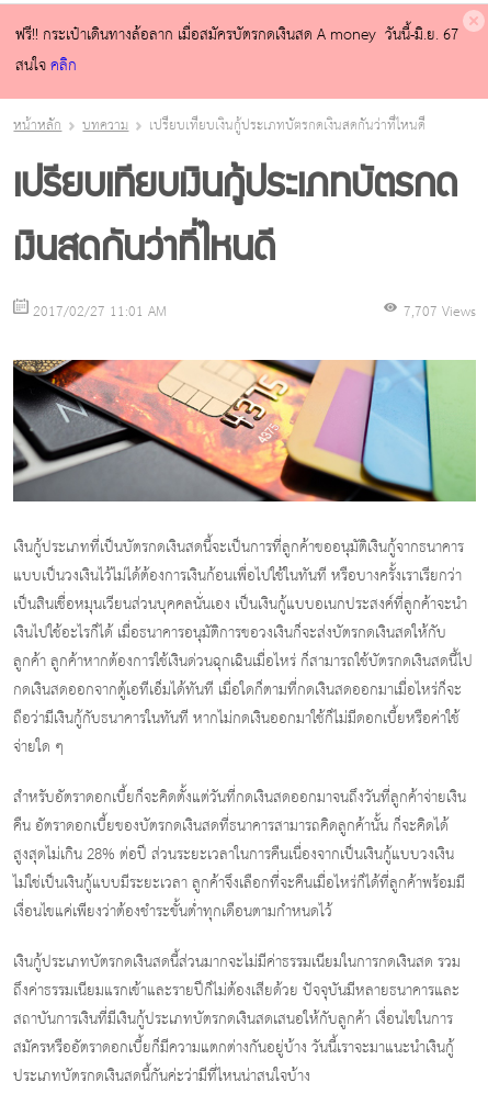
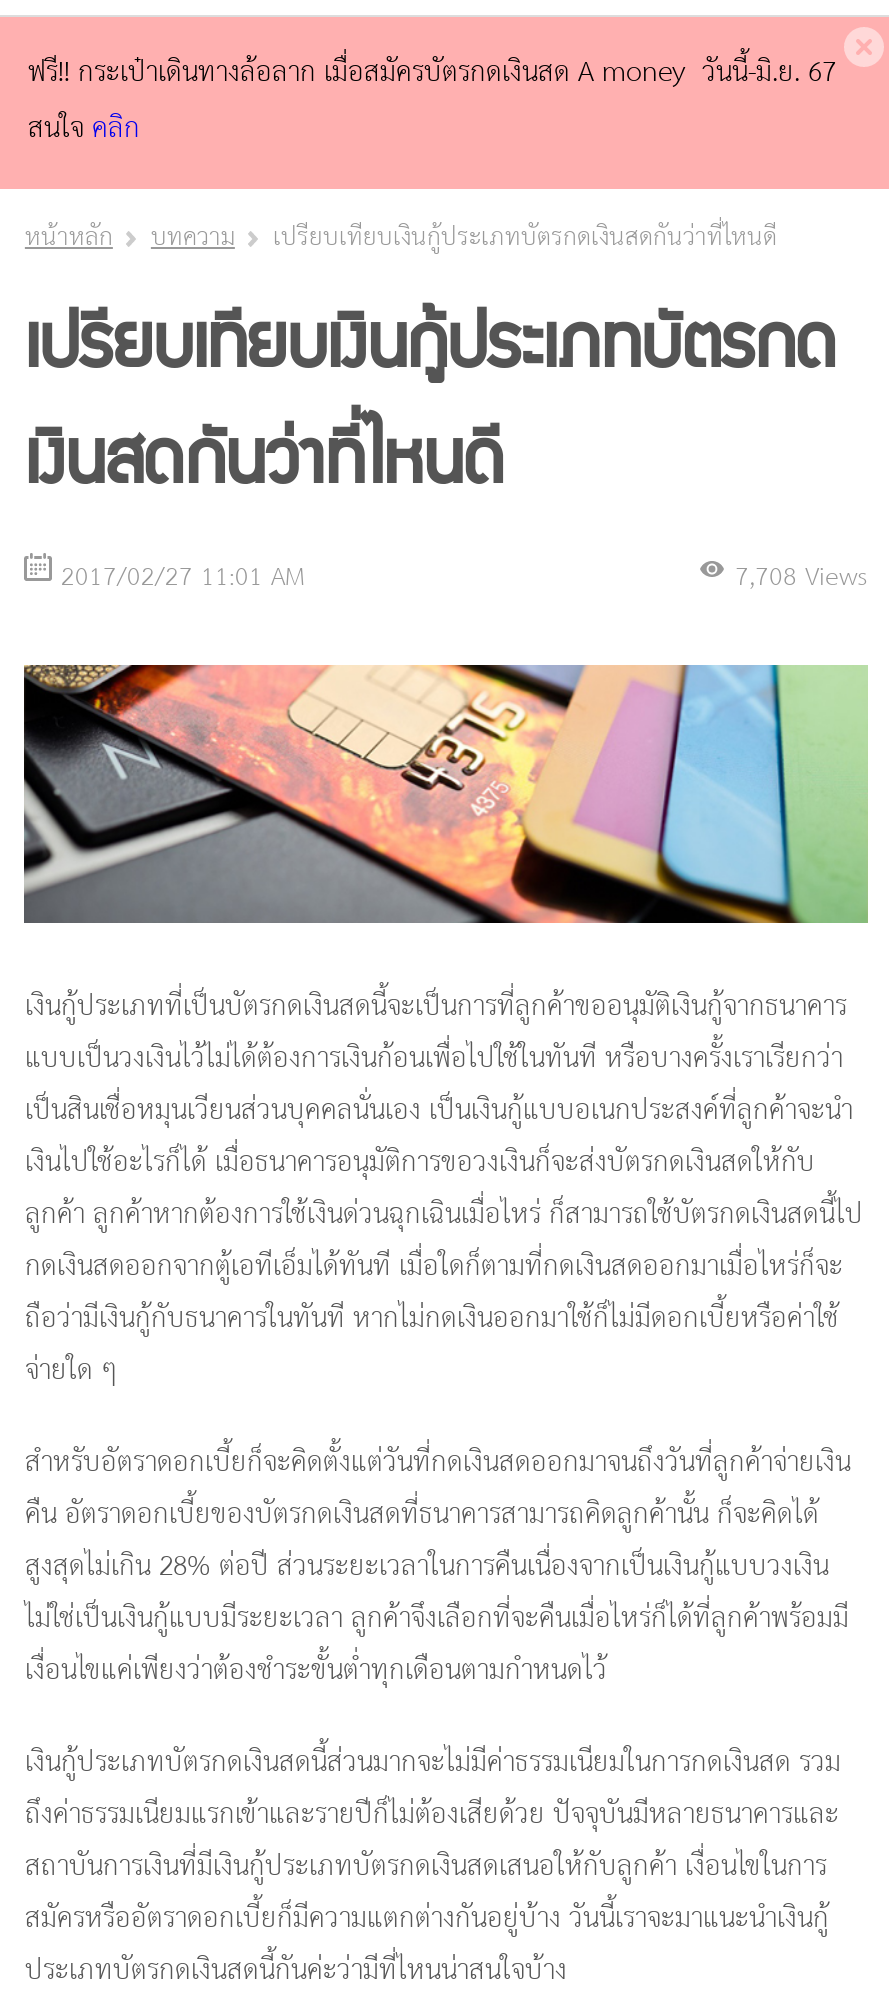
- 7,707 Views
+ 7,708 Views
